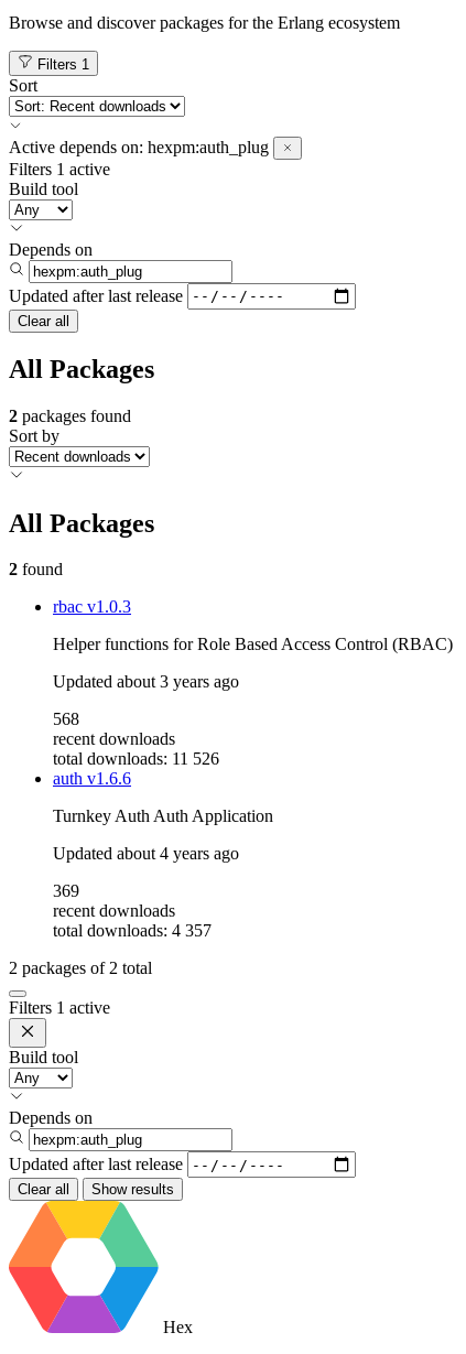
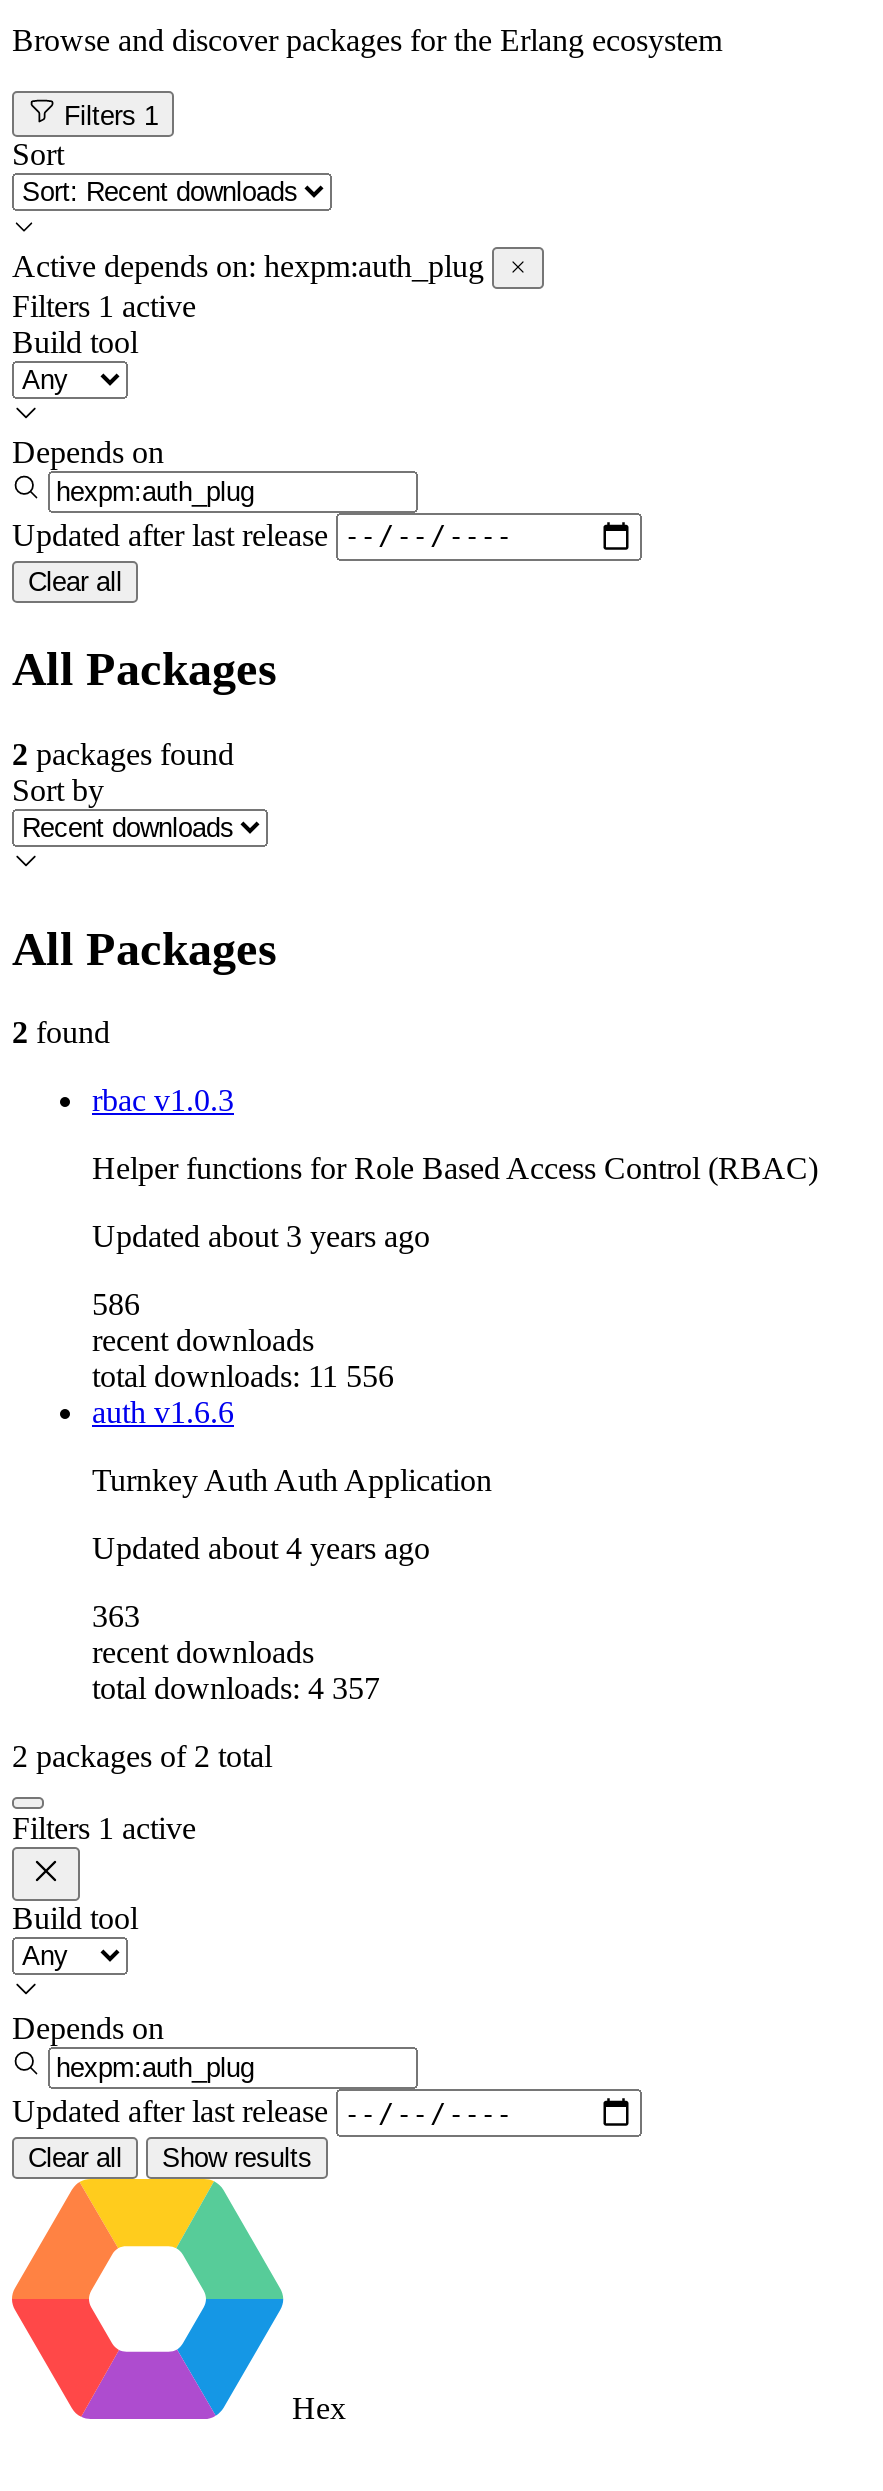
- 568
+ 586

- total downloads: 11 526
+ total downloads: 11 556

- 369
+ 363
